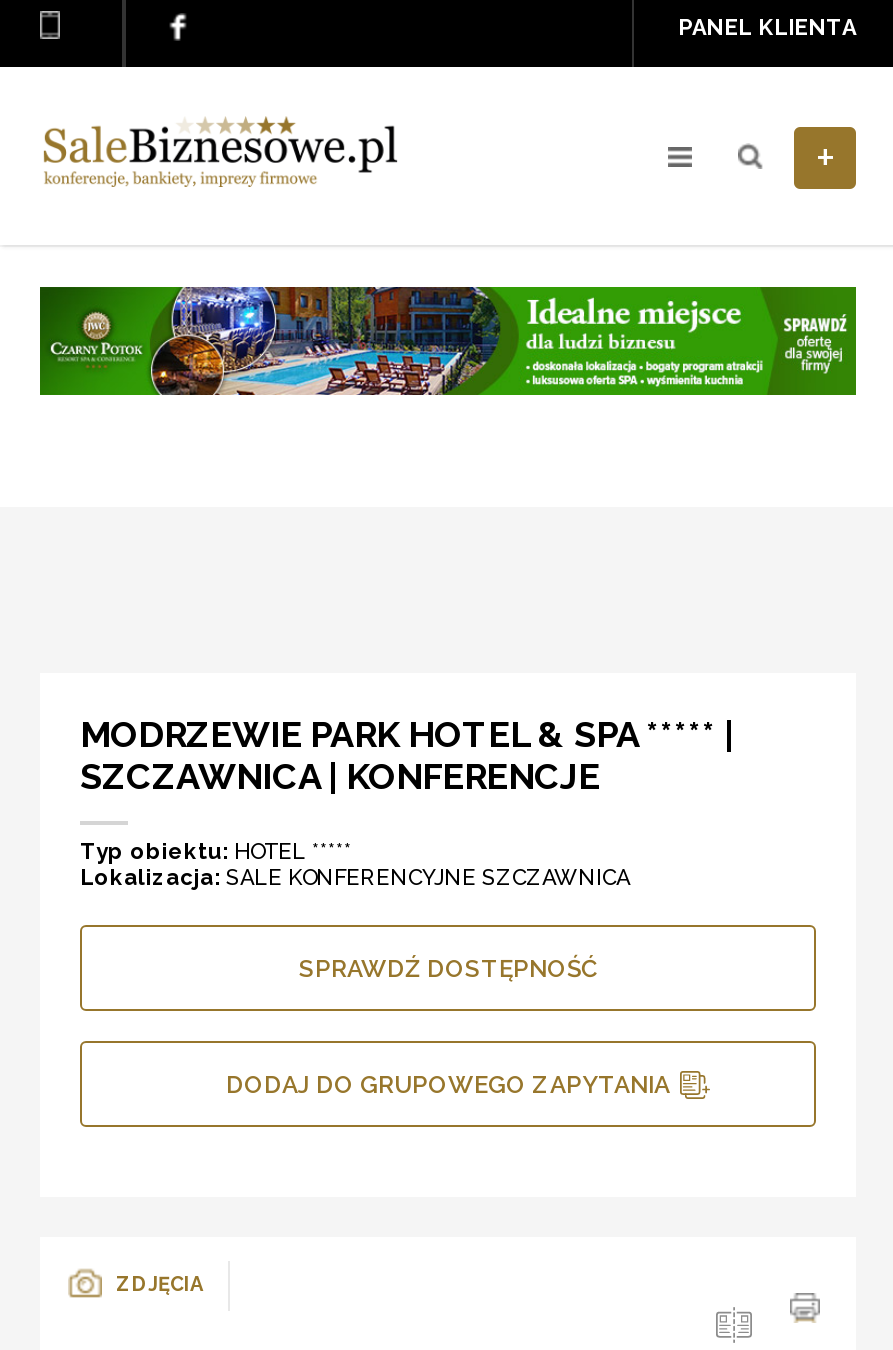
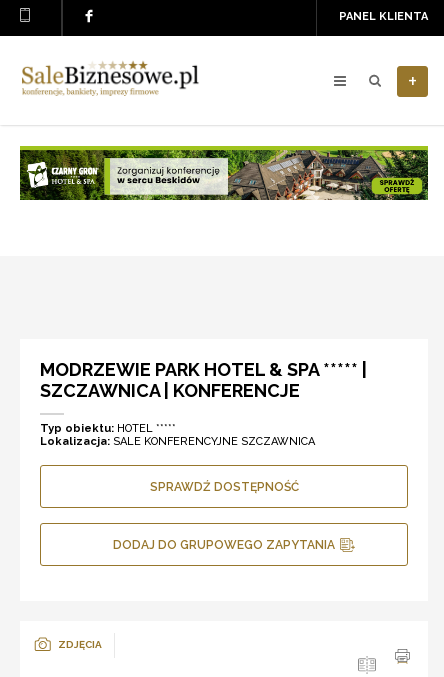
- [image]
+ [image]
